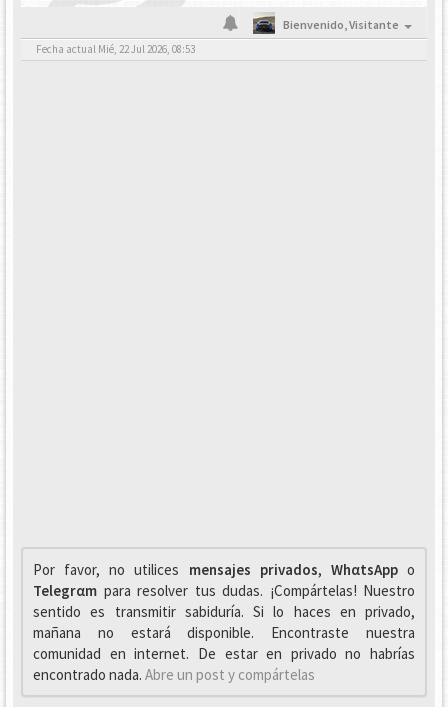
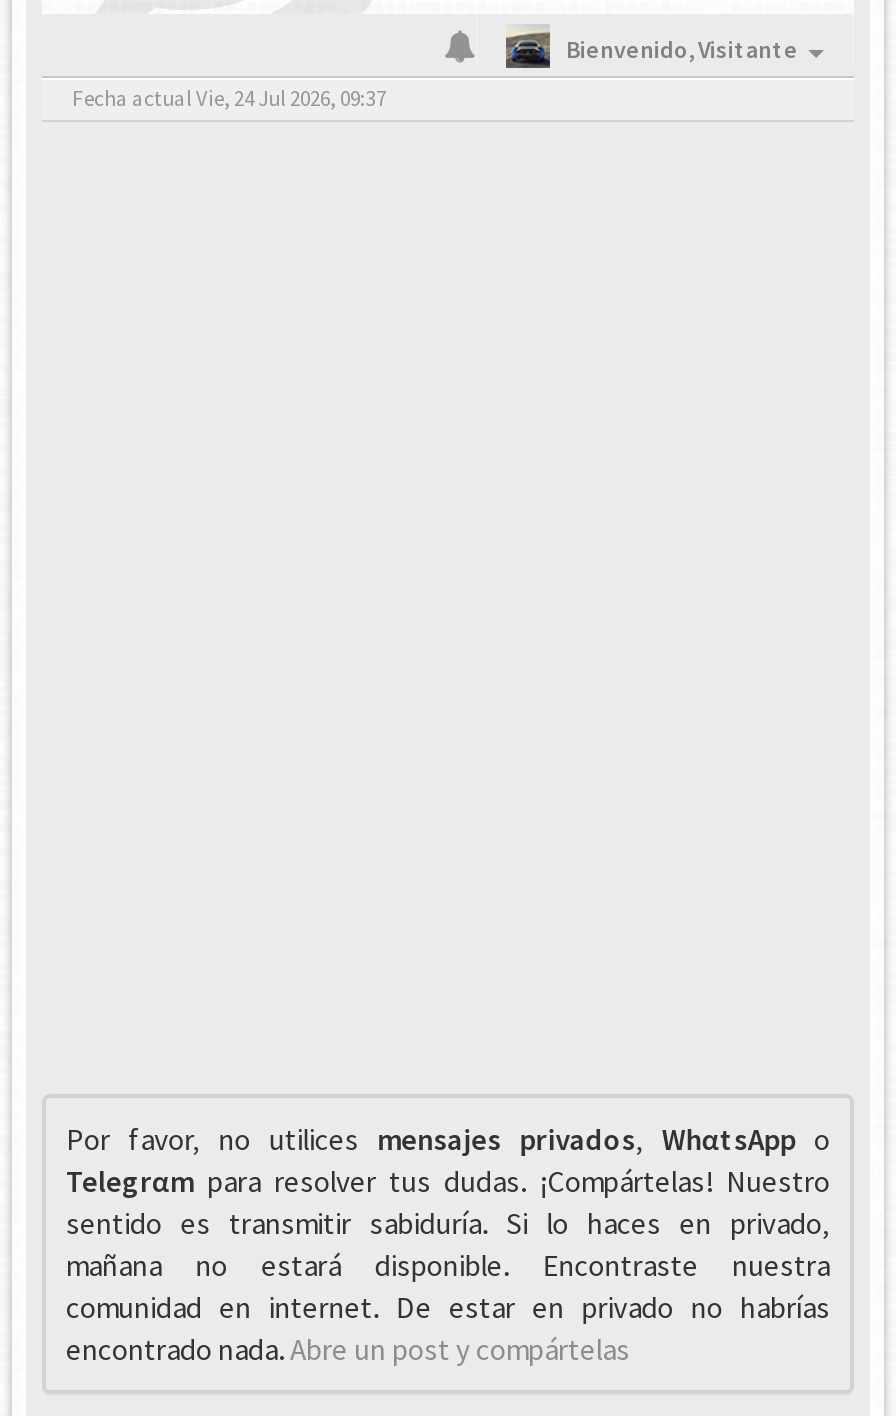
- Fecha actual Mié, 22 Jul 2026, 08:53
+ Fecha actual Vie, 24 Jul 2026, 09:37
